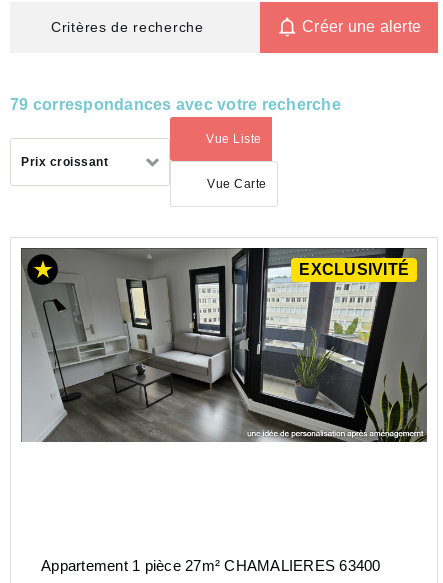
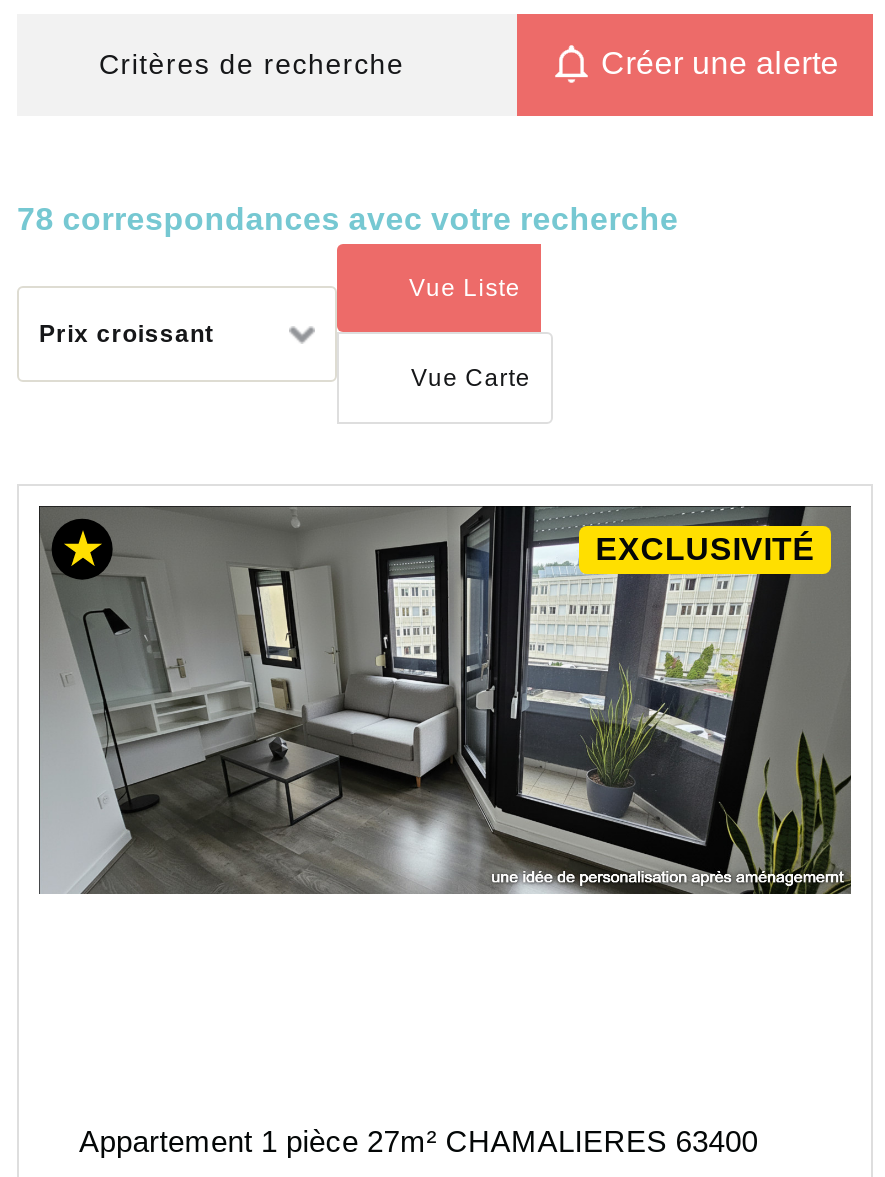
- 79 correspondances avec votre recherche
+ 78 correspondances avec votre recherche
